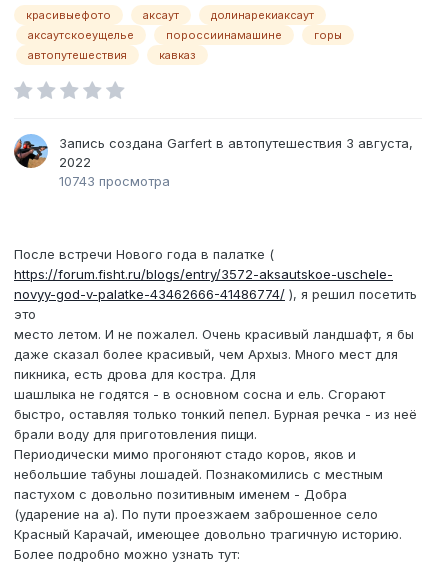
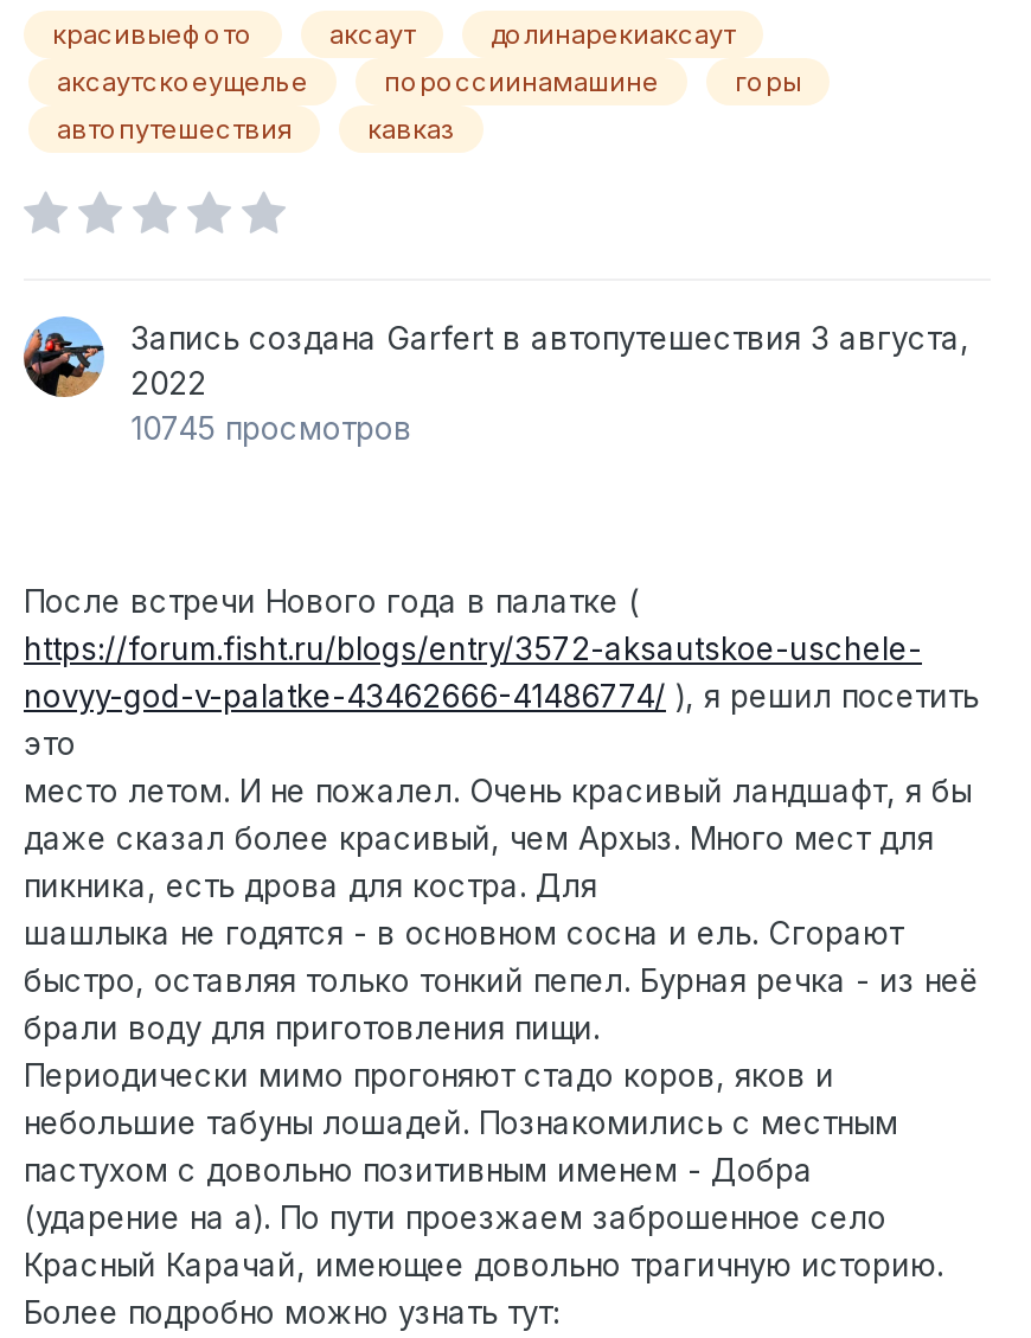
- 10743 просмотра
+ 10745 просмотров
